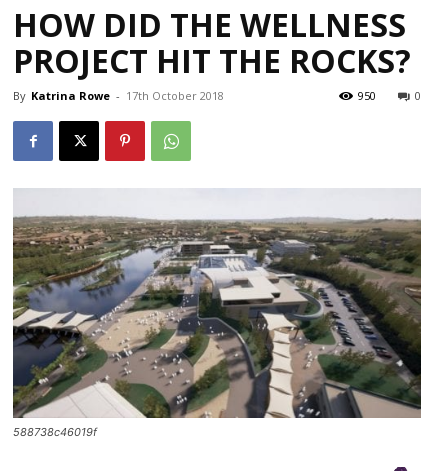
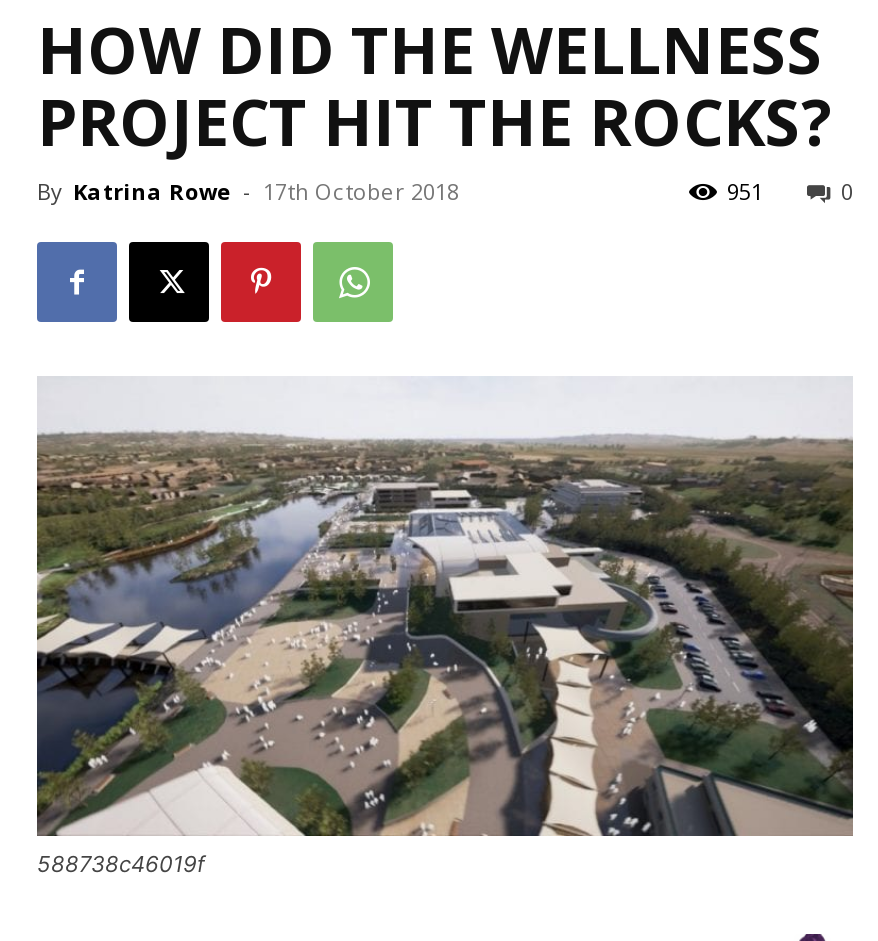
- 950
+ 951
